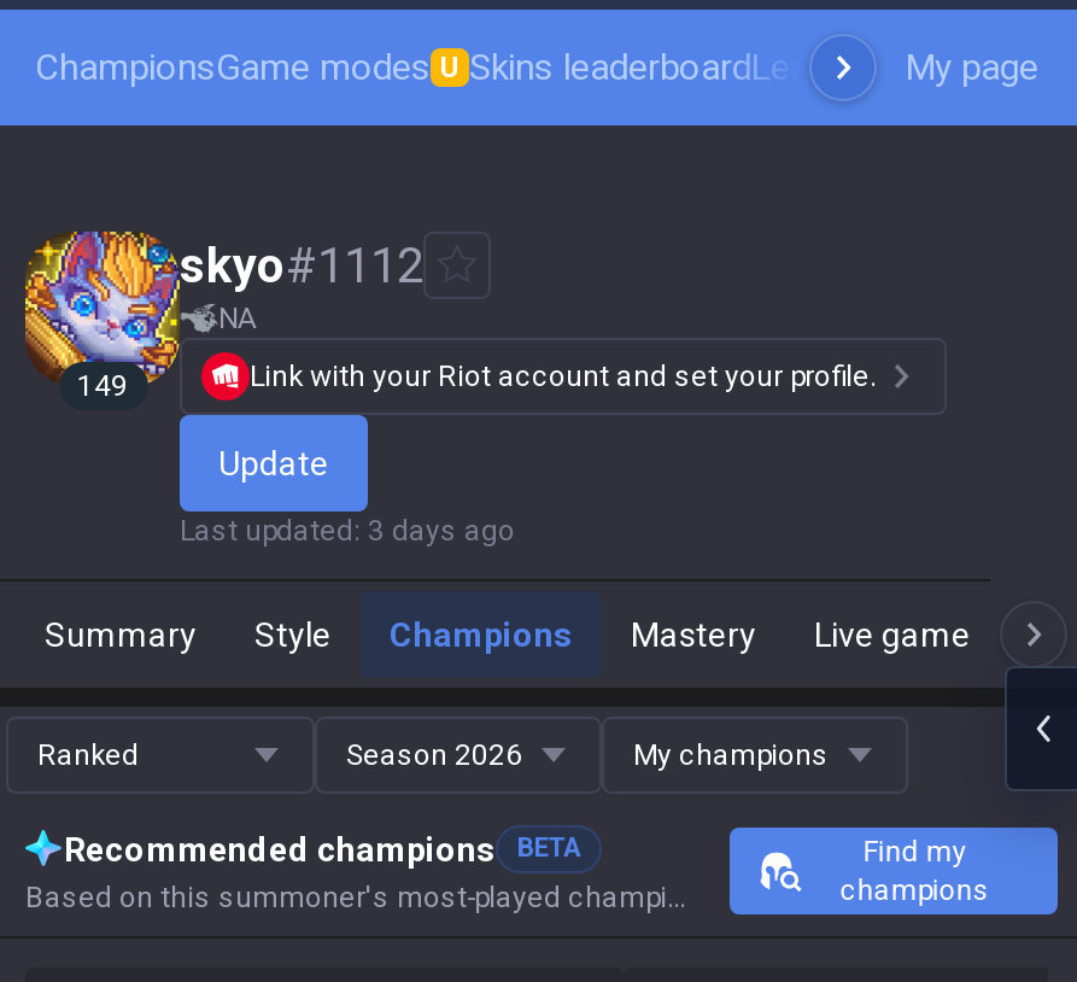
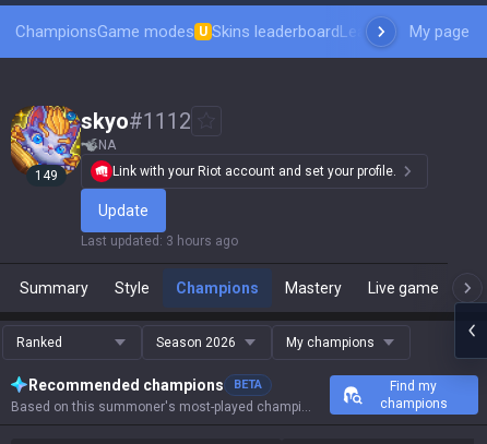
- Last updated: 3 days ago
+ Last updated: 3 hours ago
